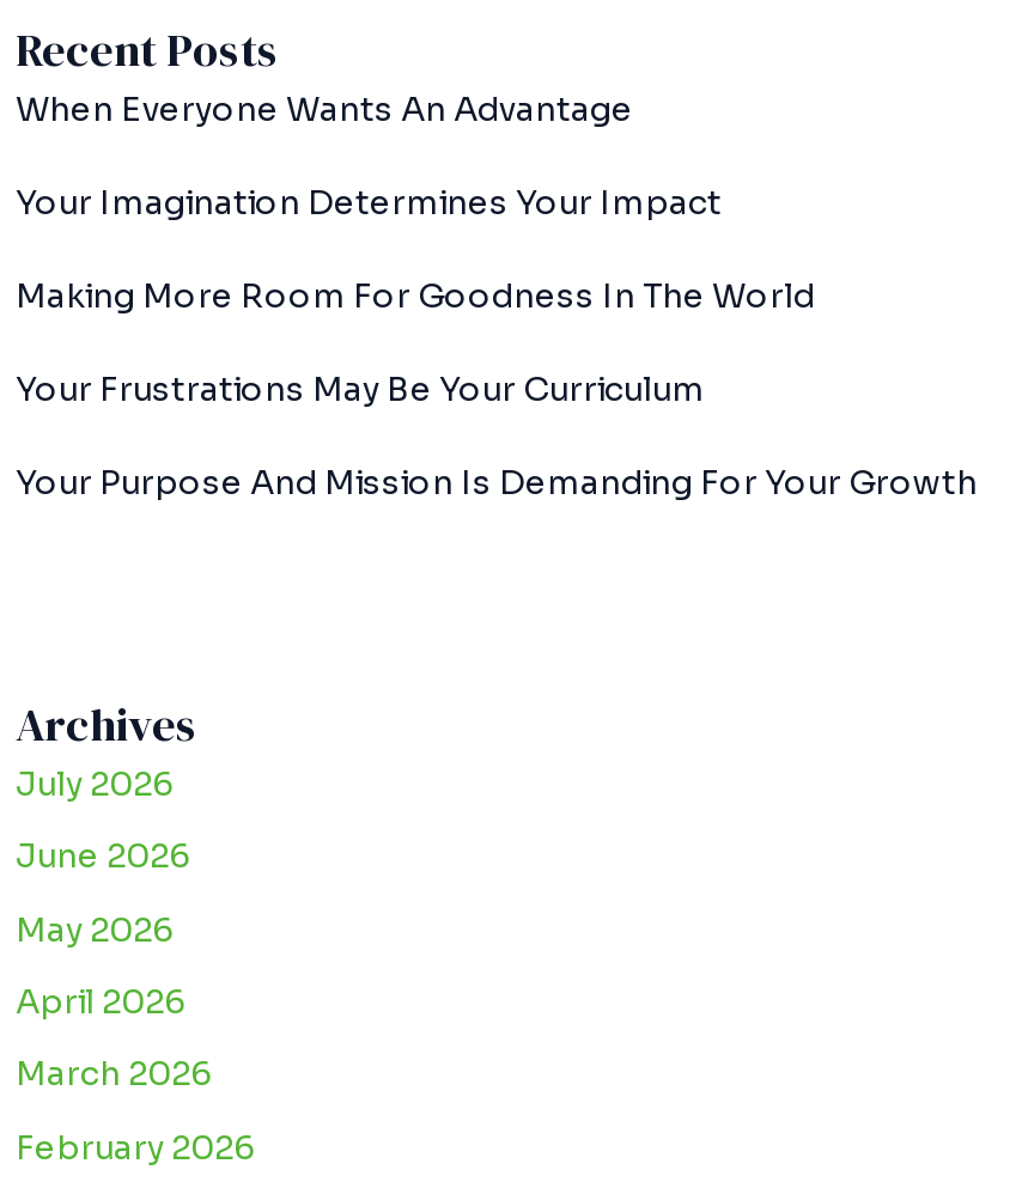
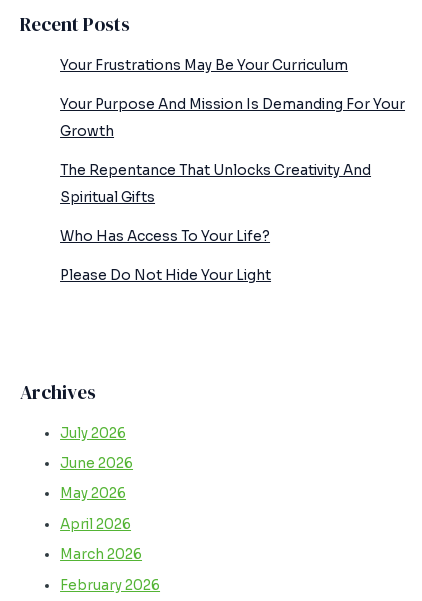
- When Everyone Wants An Advantage
- Your Imagination Determines Your Impact
- Making More Room For Goodness In The World

moved up: Your Frustrations May Be Your Curriculum

- Your Purpose And Mission Is Demanding For Your Growth
+ Your Purpose And Mission Is Demanding For Your
+ Growth
+ The Repentance That Unlocks Creativity And
+ Spiritual Gifts
+ Who Has Access To Your Life?
+ Please Do Not Hide Your Light
